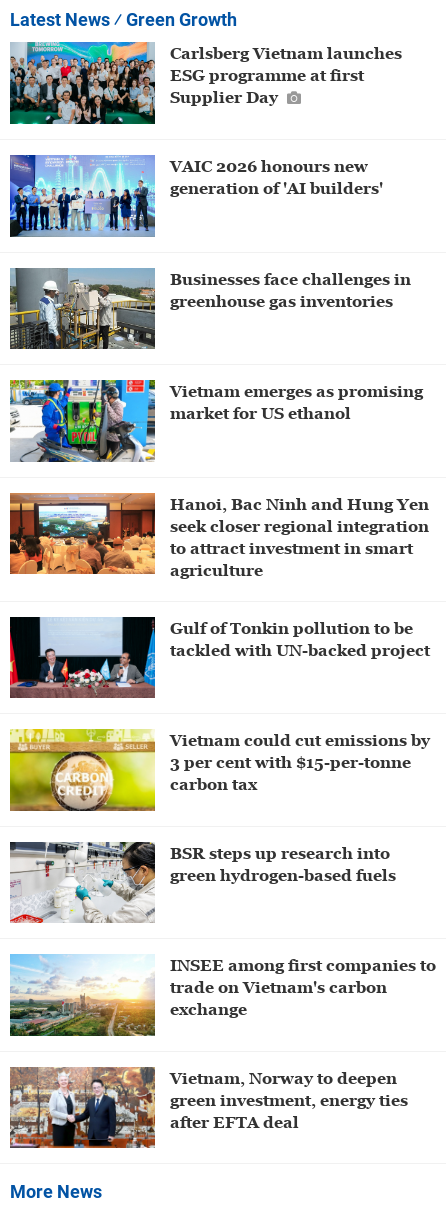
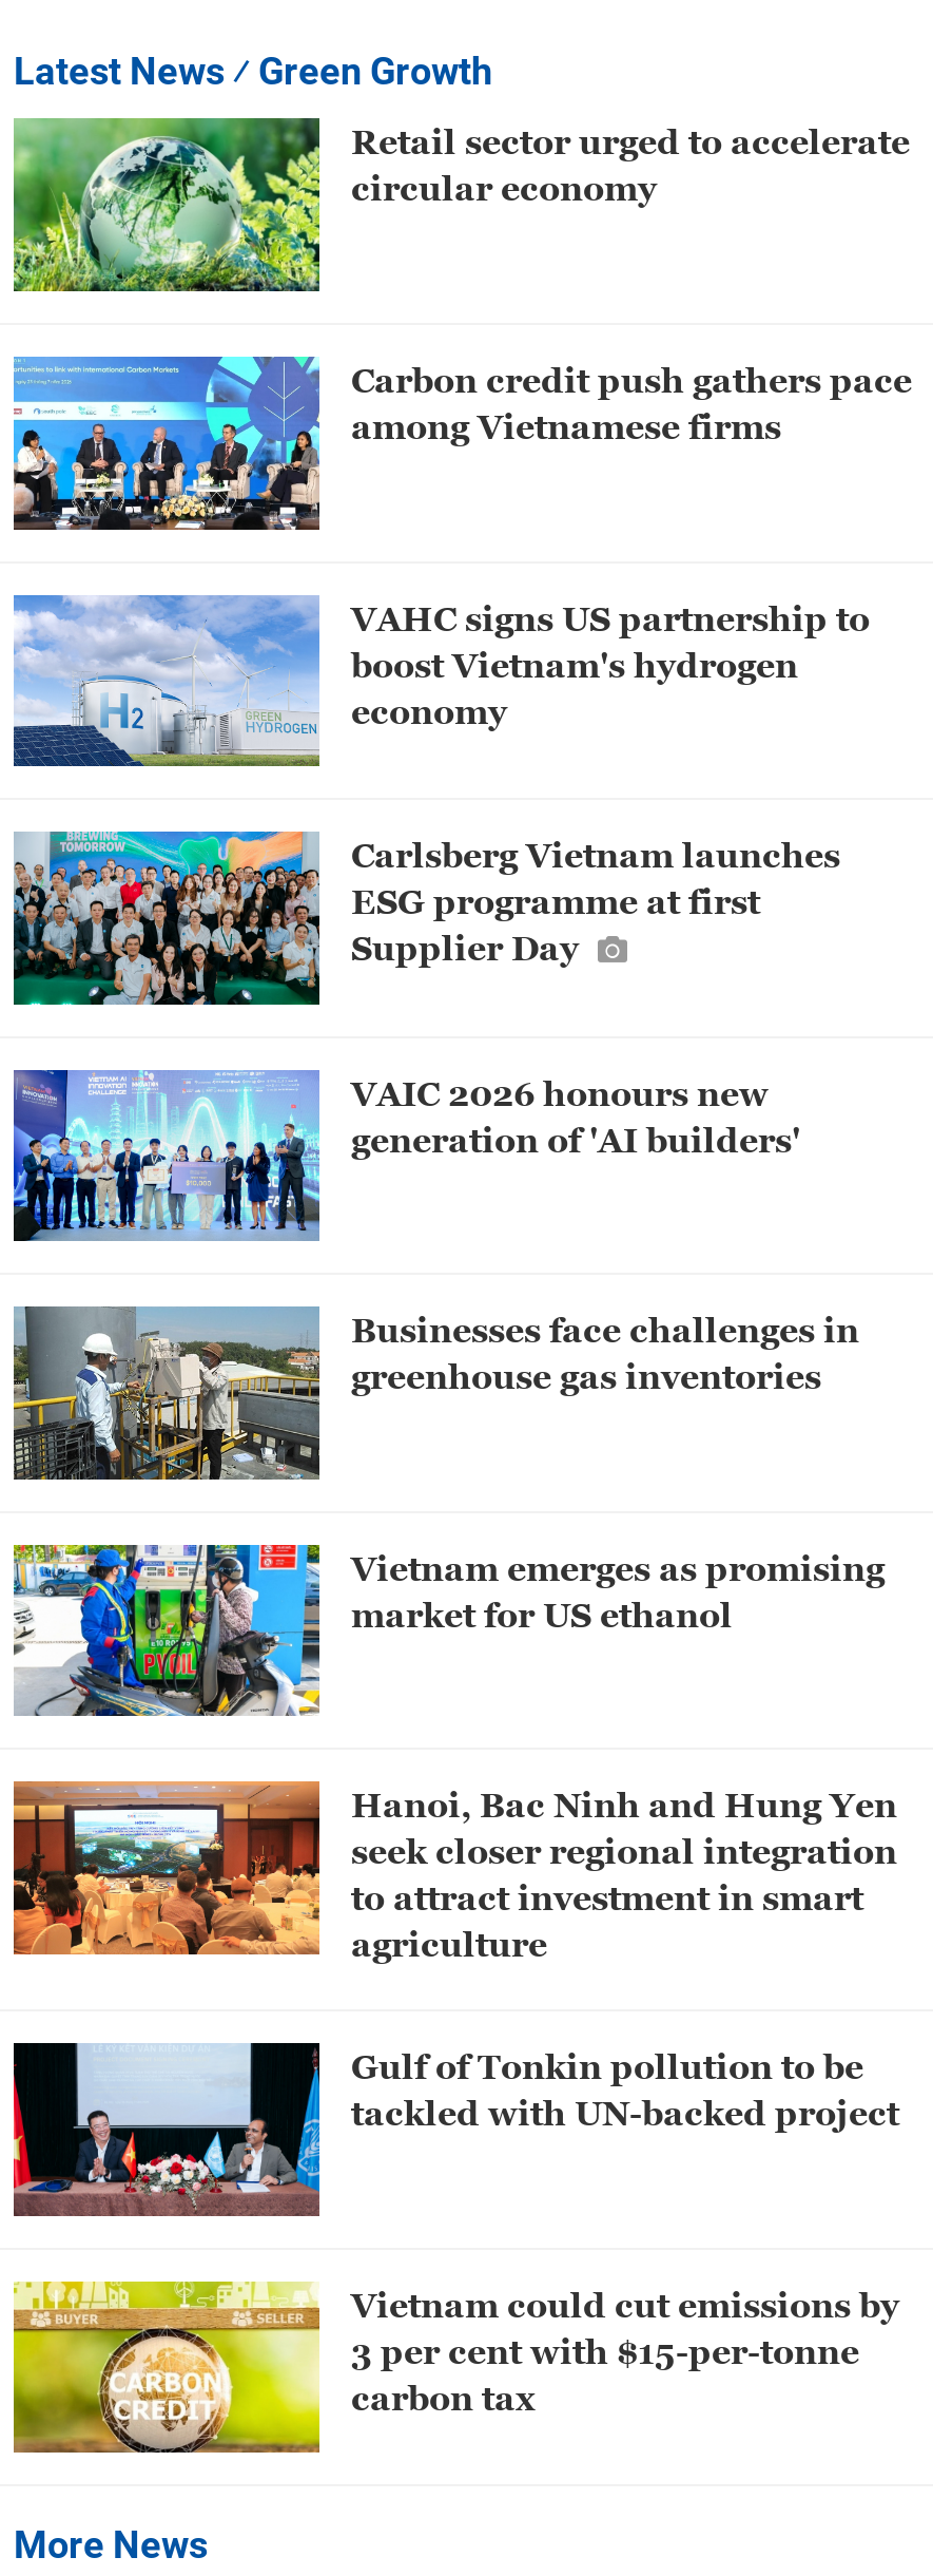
+ [image]
+ Retail sector urged to accelerate
+ circular economy

+ [image]
+ Carbon credit push gathers pace
+ among Vietnamese firms

+ [image]
+ VAHC signs US partnership to
+ boost Vietnam's hydrogen
+ economy

moved down: [image] | Carlsberg Vietnam launches | ESG programme at first | ... | 3 per cent with $15-per-tonne | carbon tax

- [image]
- BSR steps up research into
- green hydrogen-based fuels

- [image]
- INSEE among first companies to
- trade on Vietnam's carbon
- exchange

- [image]
- Vietnam, Norway to deepen
- green investment, energy ties
- after EFTA deal
